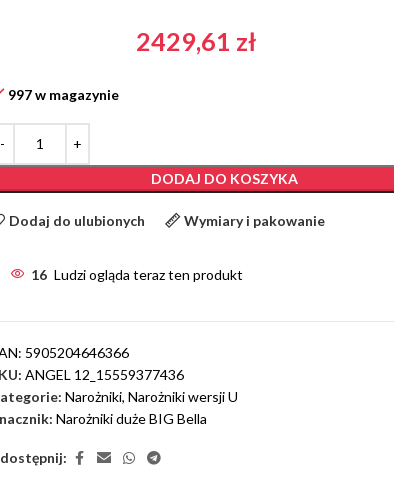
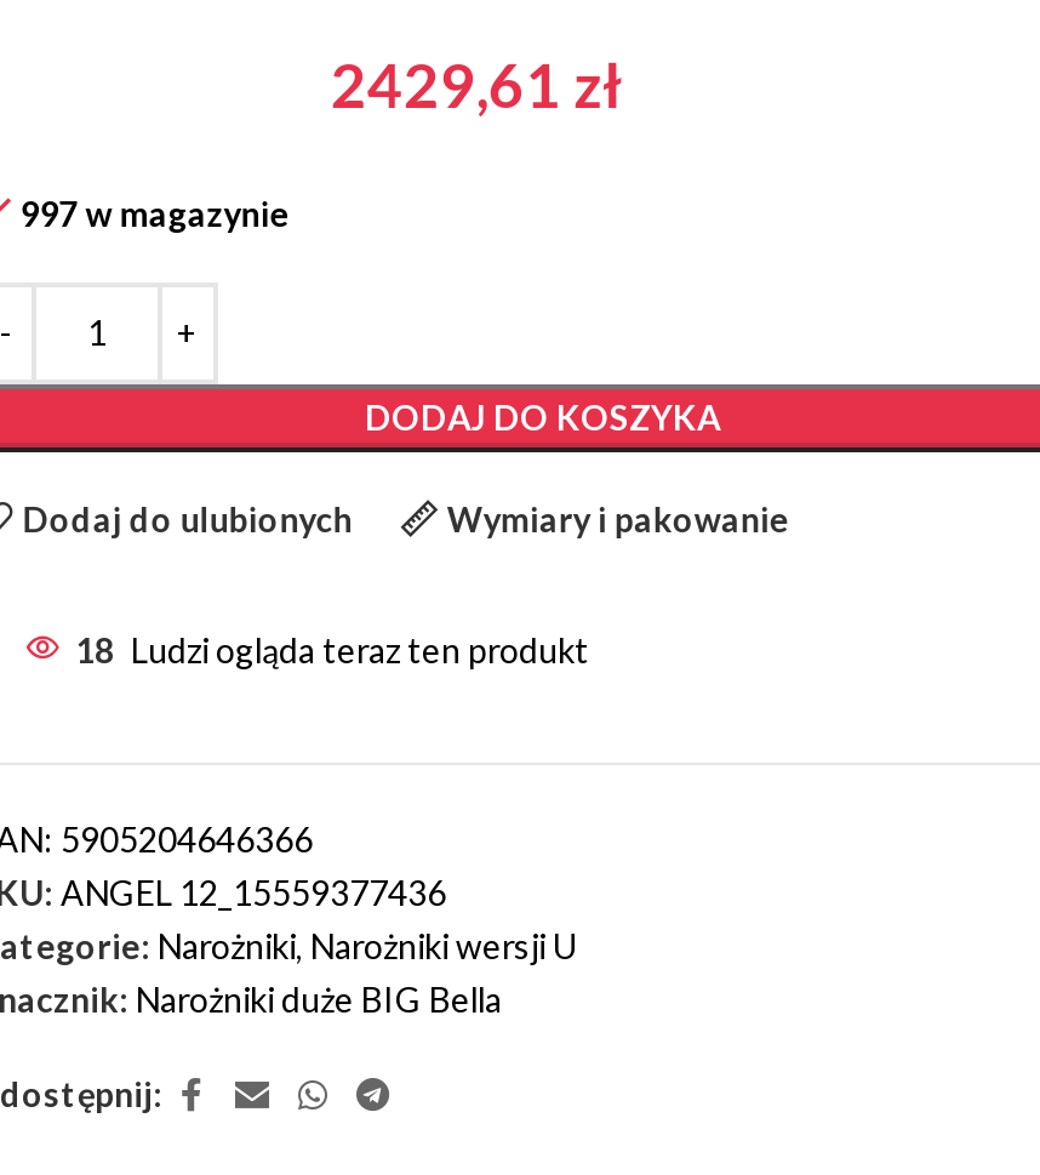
- 16 Ludzi ogląda teraz ten produkt
+ 18 Ludzi ogląda teraz ten produkt
